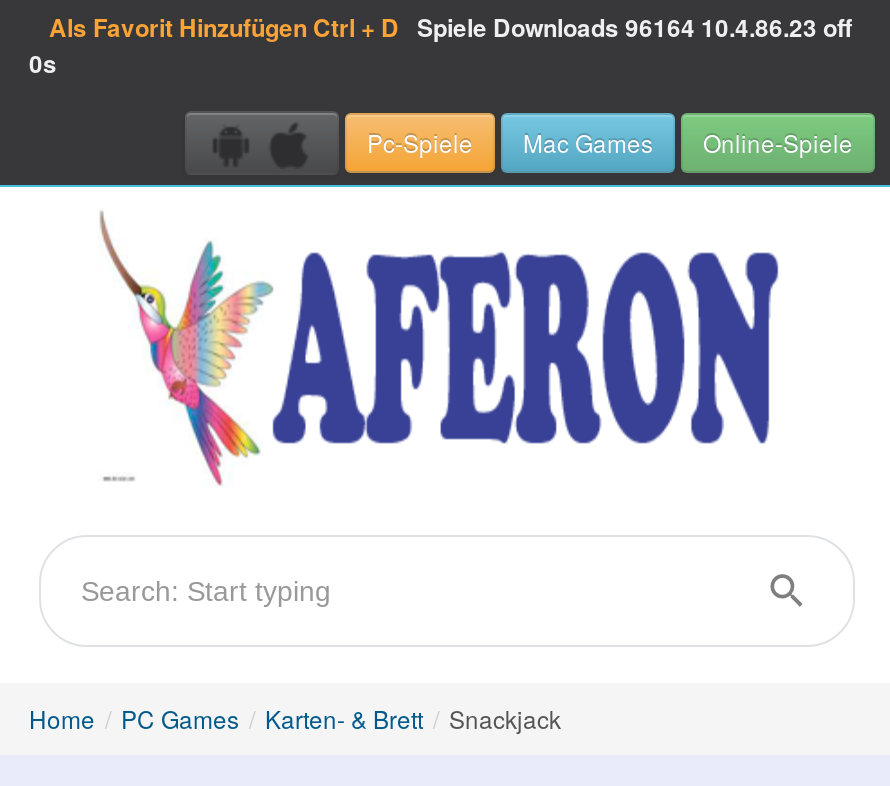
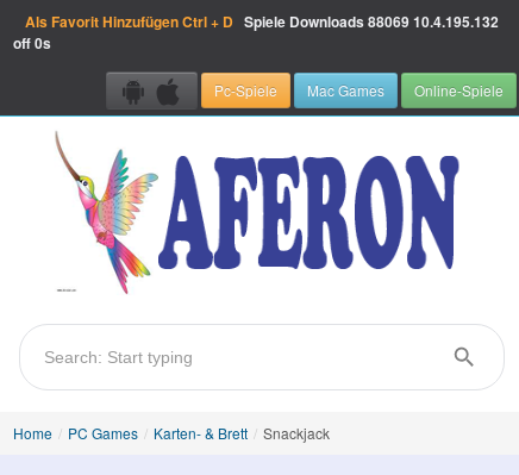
- Als Favorit Hinzufügen Ctrl + D Spiele Downloads 96164 10.4.86.23 off
- 0s
+ Als Favorit Hinzufügen Ctrl + D Spiele Downloads 88069 10.4.195.132
+ off 0s
